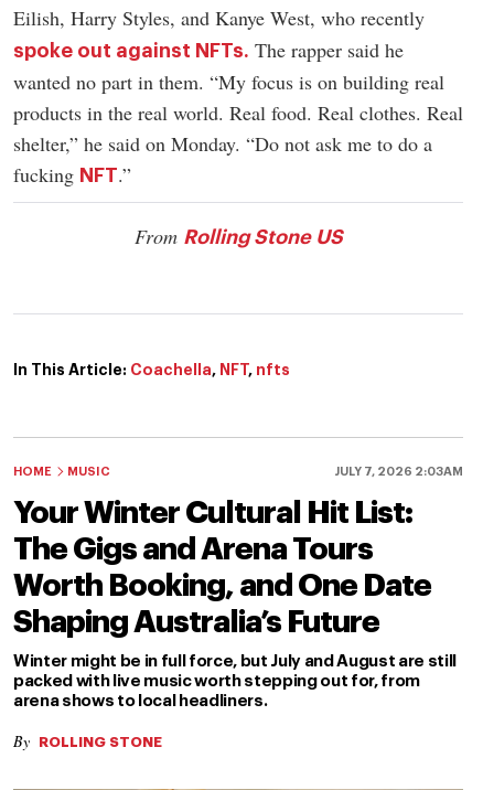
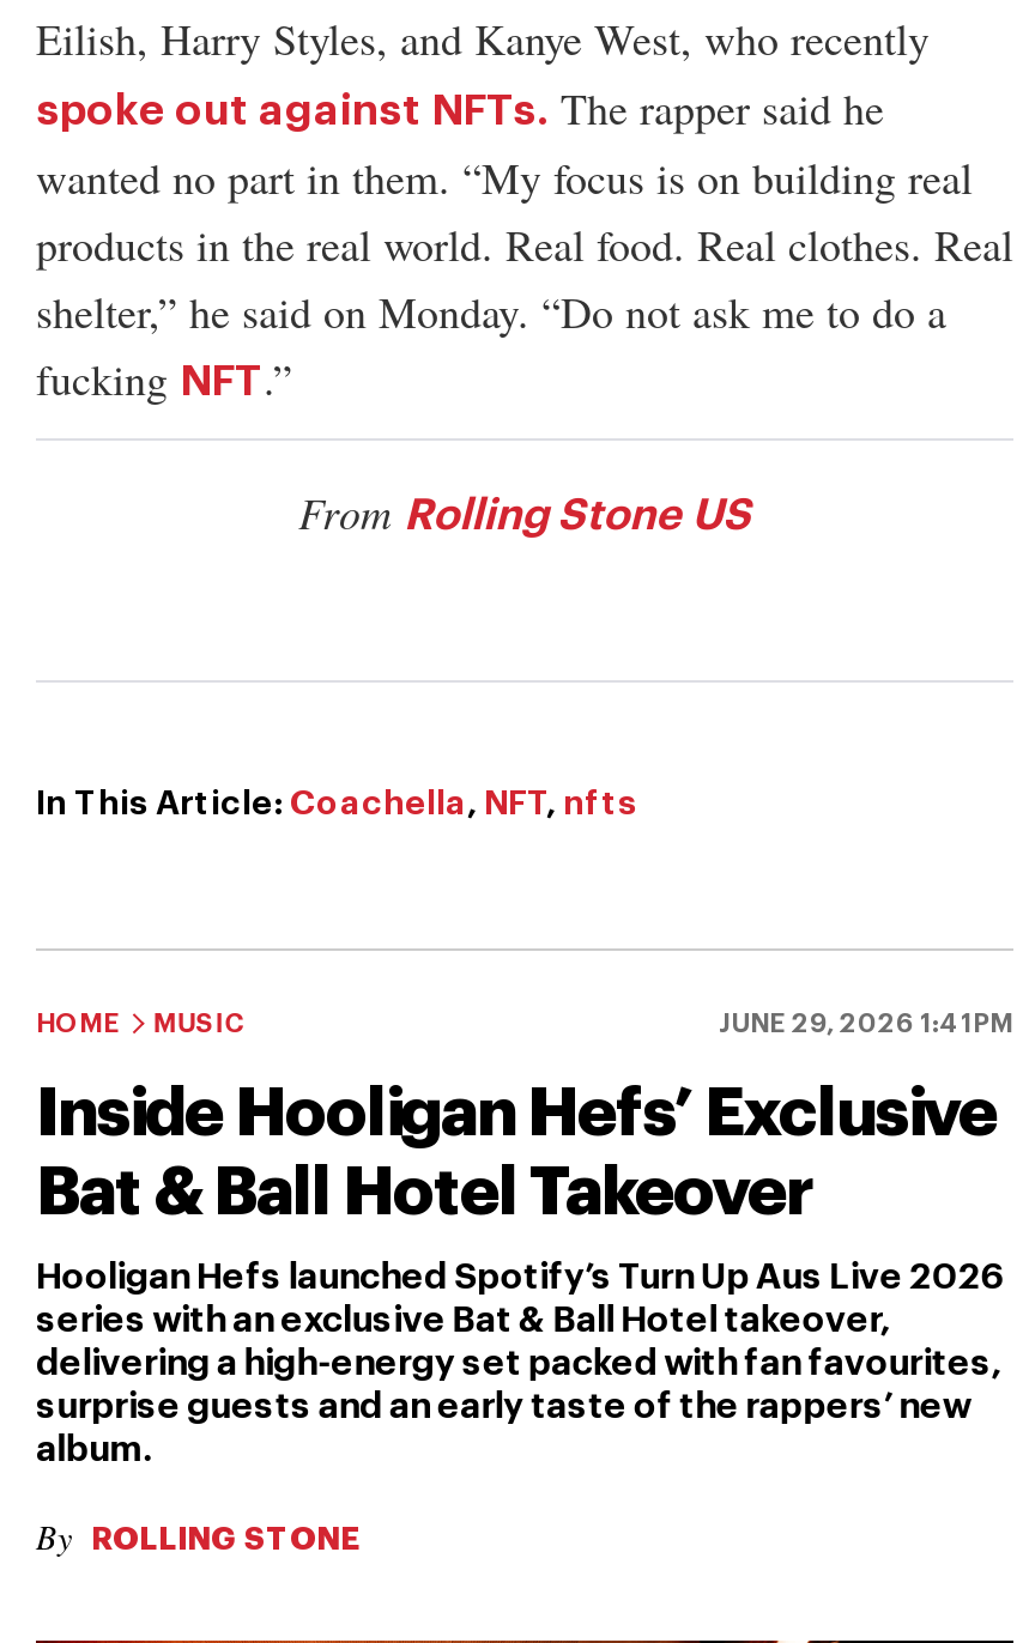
- JULY 7, 2026 2:03AM
+ JUNE 29, 2026 1:41PM

- Your Winter Cultural Hit List:
- The Gigs and Arena Tours
- Worth Booking, and One Date
- Shaping Australia’s Future
+ Inside Hooligan Hefs’ Exclusive
+ Bat & Ball Hotel Takeover

- Winter might be in full force, but July and August are still
- packed with live music worth stepping out for, from
- arena shows to local headliners.
+ Hooligan Hefs launched Spotify’s Turn Up Aus Live 2026
+ series with an exclusive Bat & Ball Hotel takeover,
+ delivering a high-energy set packed with fan favourites,
+ surprise guests and an early taste of the rappers’ new
+ album.
